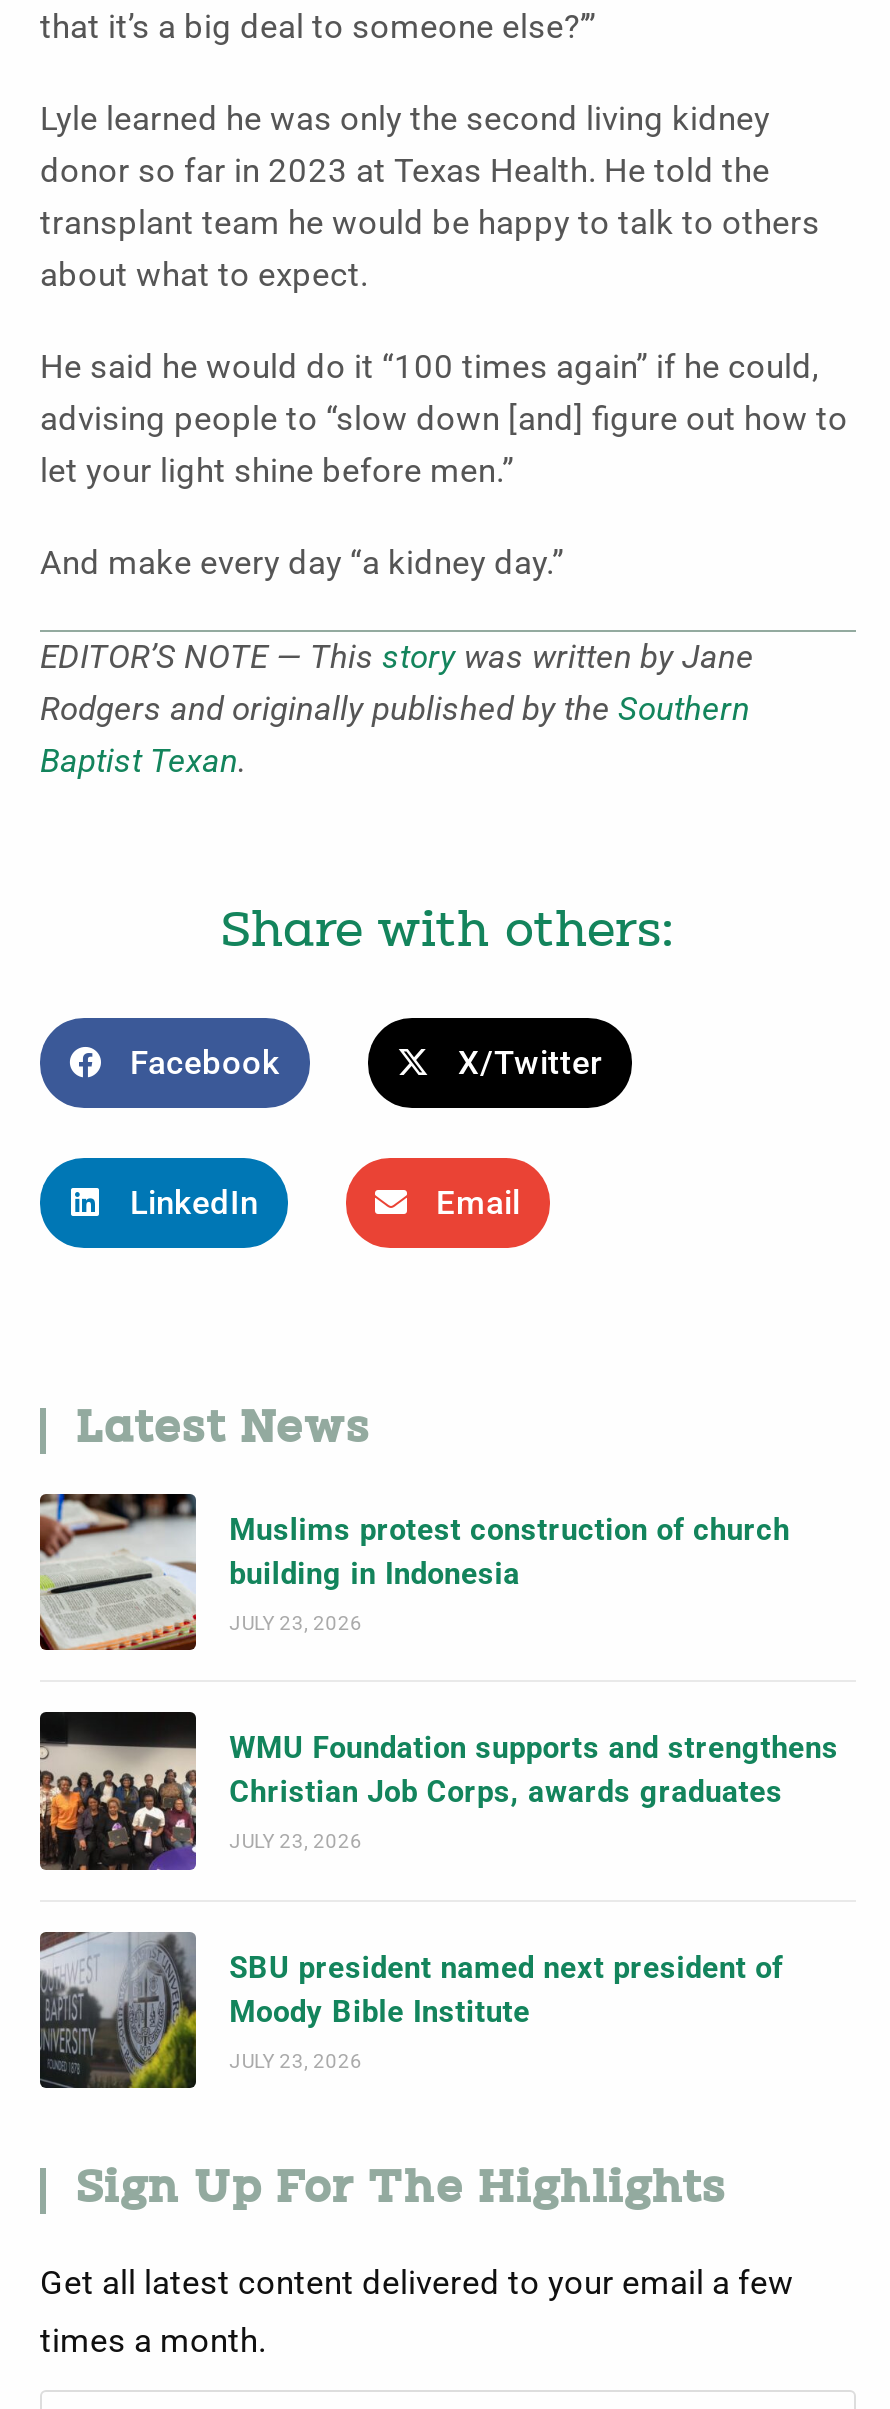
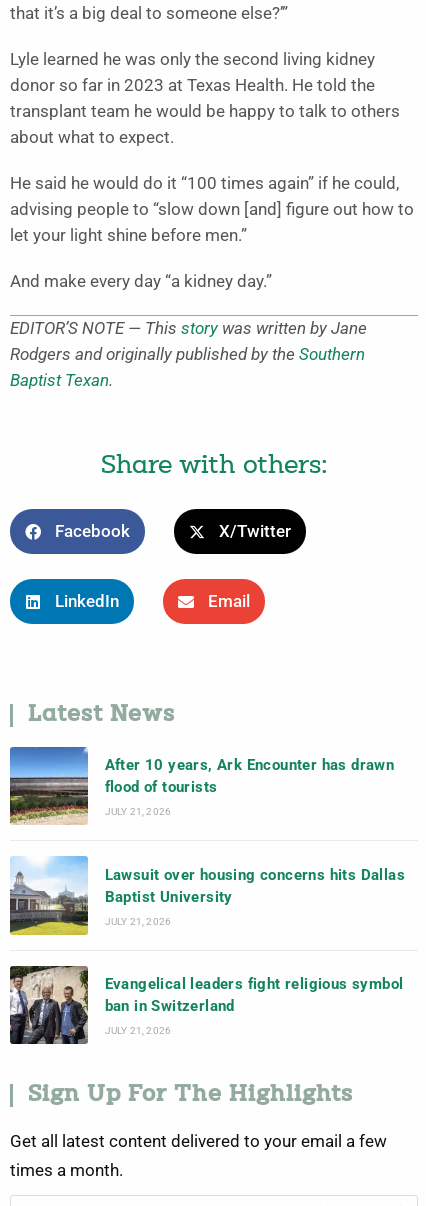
- [image]
- Muslims protest construction of church
- building in Indonesia
+ [image]
+ After 10 years, Ark Encounter has drawn
+ flood of tourists

- JULY 23, 2026
+ JULY 21, 2026

- [image]
- WMU Foundation supports and strengthens
- Christian Job Corps, awards graduates
+ [image]
+ Lawsuit over housing concerns hits Dallas
+ Baptist University

- JULY 23, 2026
+ JULY 21, 2026

- [image]
- SBU president named next president of
- Moody Bible Institute
+ [image]
+ Evangelical leaders fight religious symbol
+ ban in Switzerland

- JULY 23, 2026
+ JULY 21, 2026
